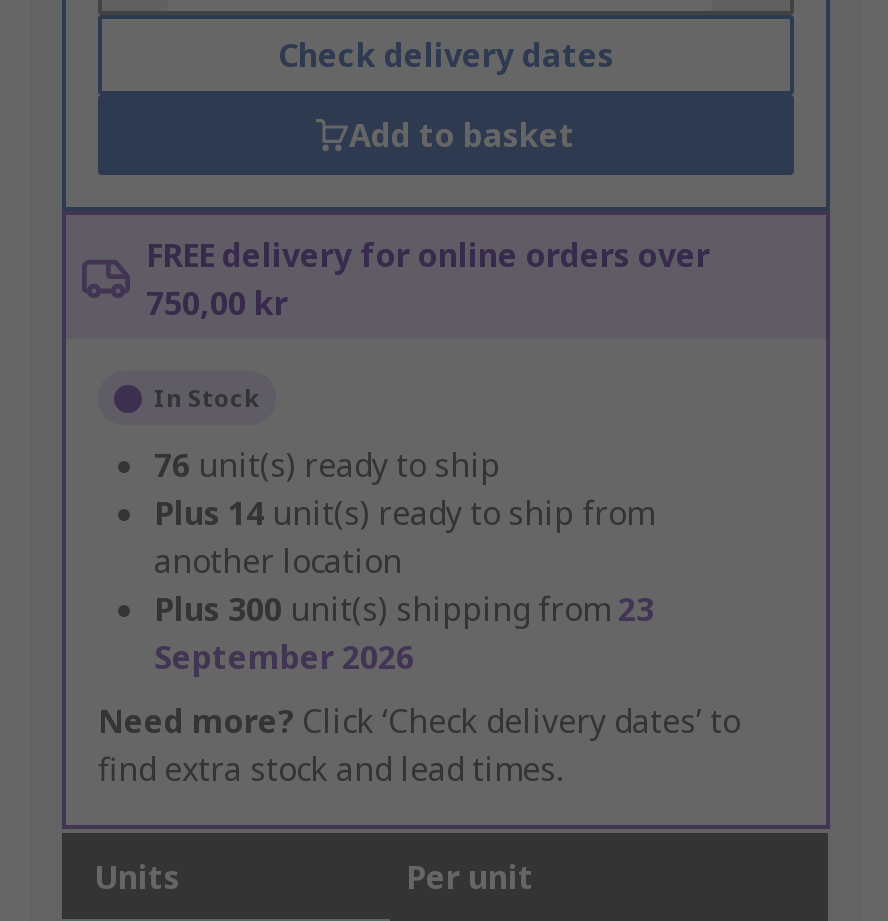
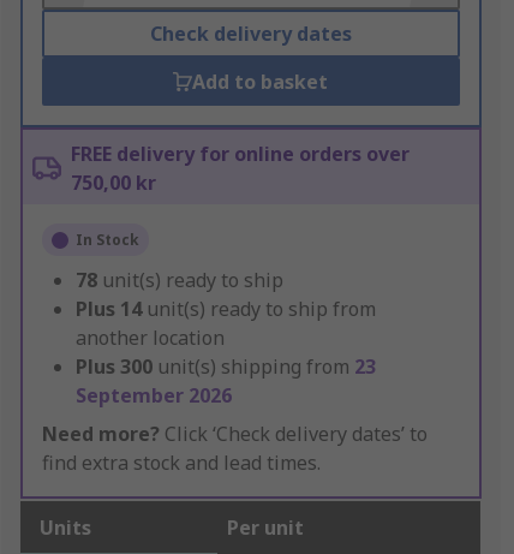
- 76 unit(s) ready to ship
+ 78 unit(s) ready to ship
